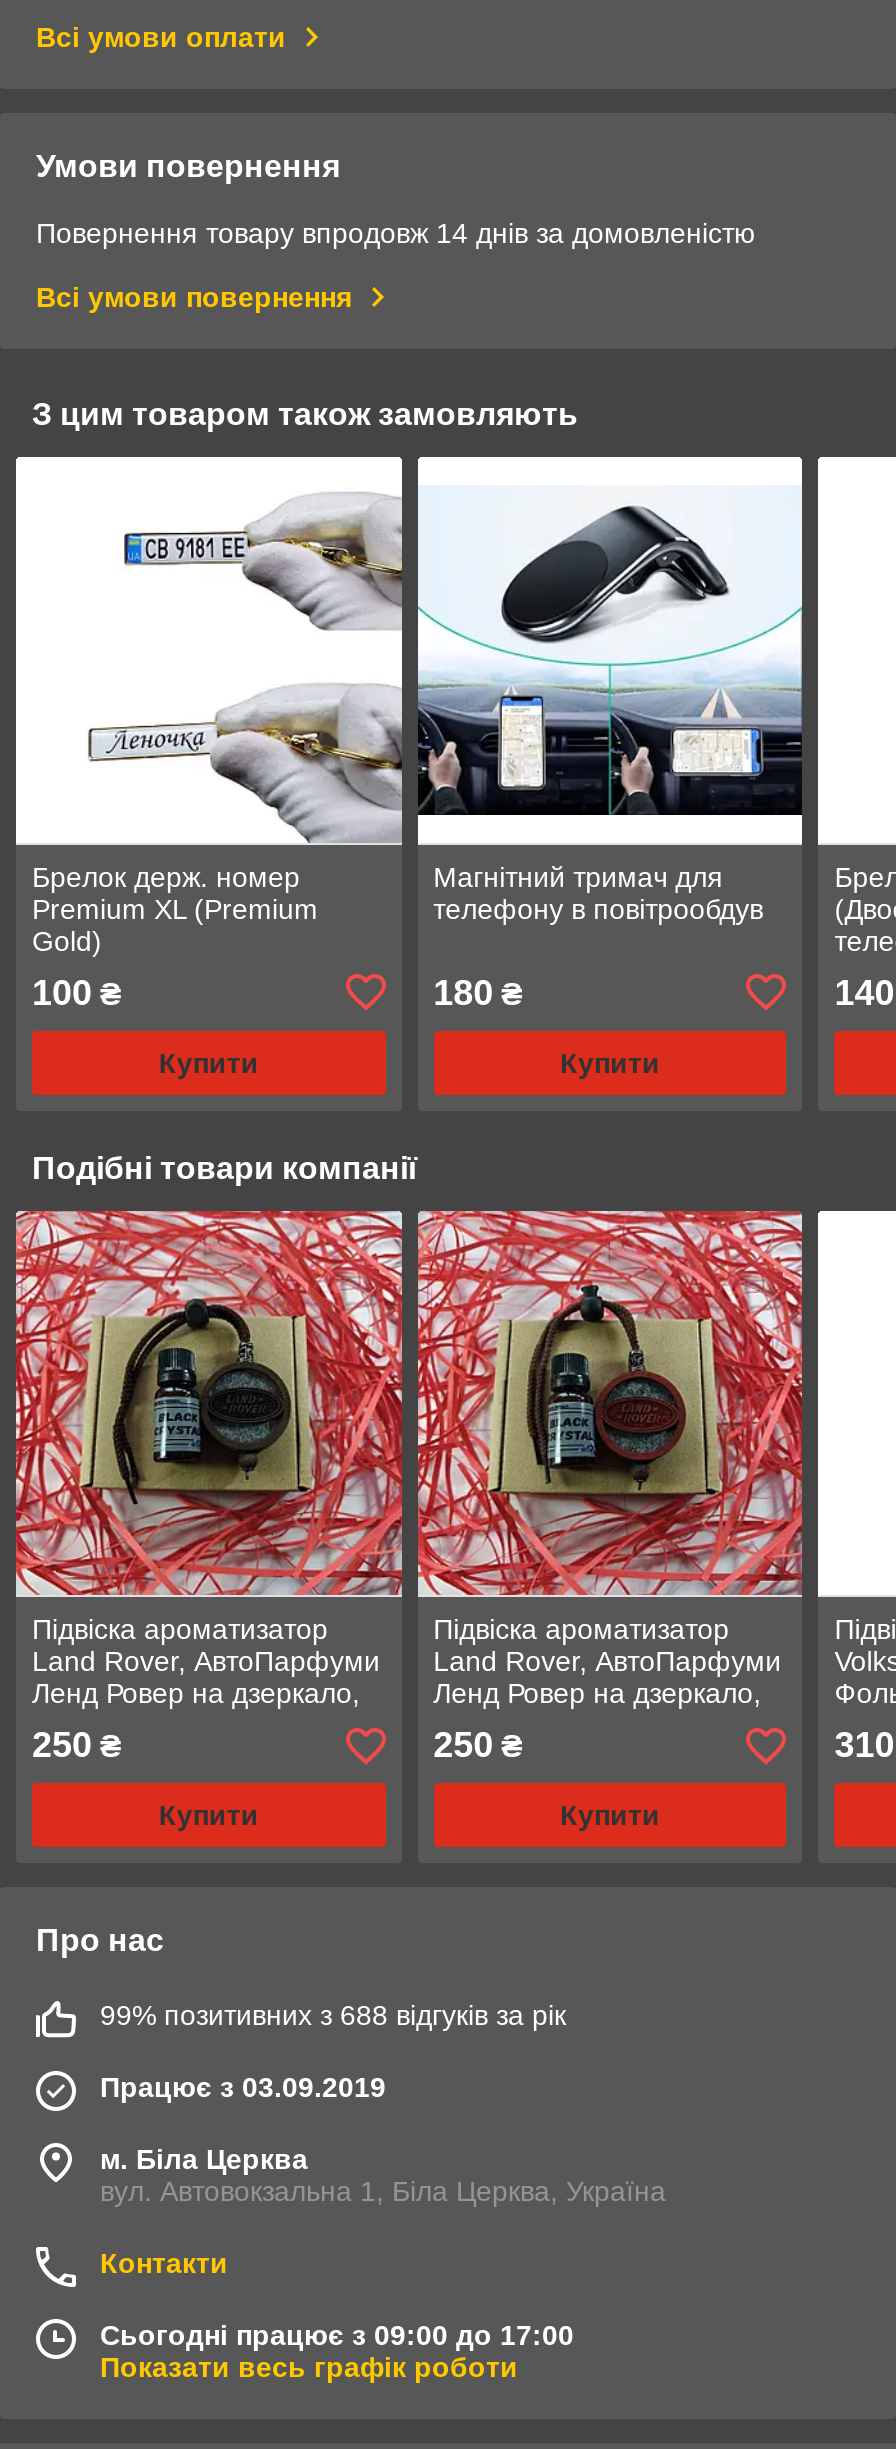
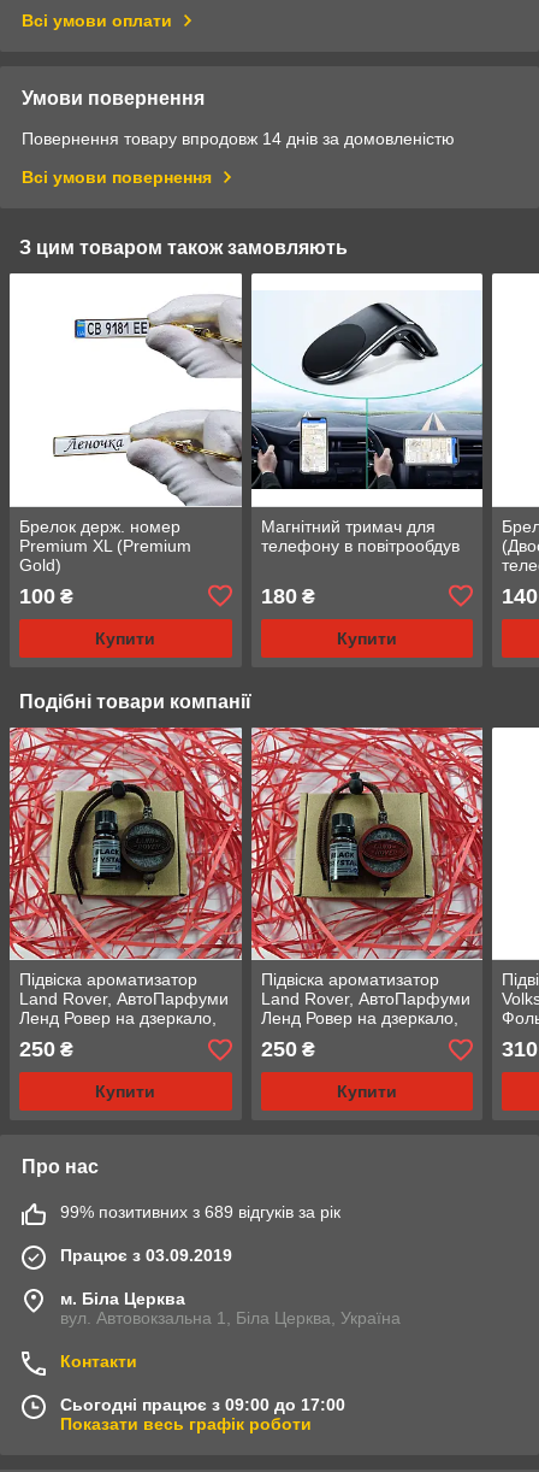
- 99% позитивних з 688 відгуків за рік
+ 99% позитивних з 689 відгуків за рік
